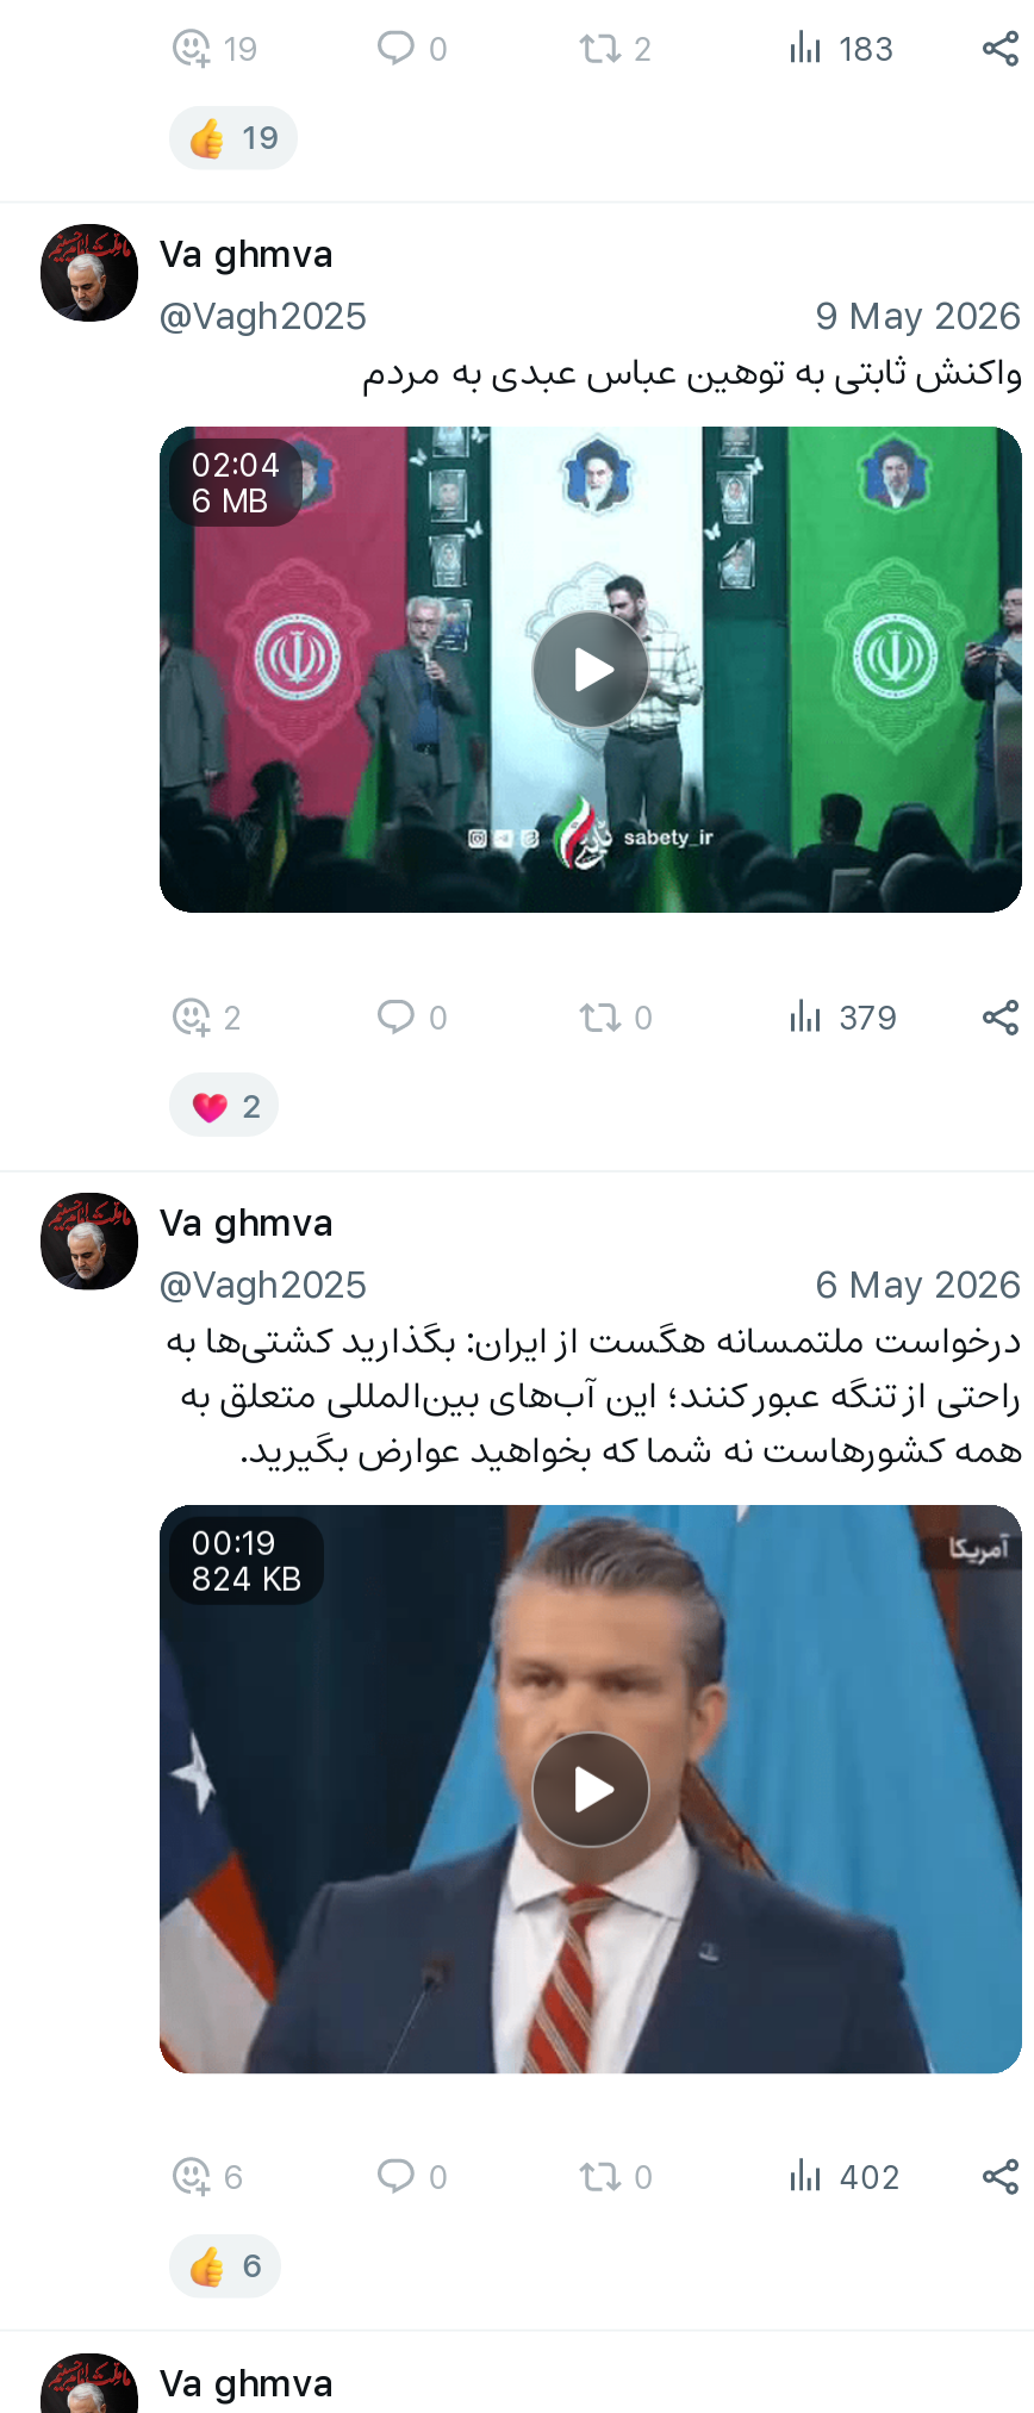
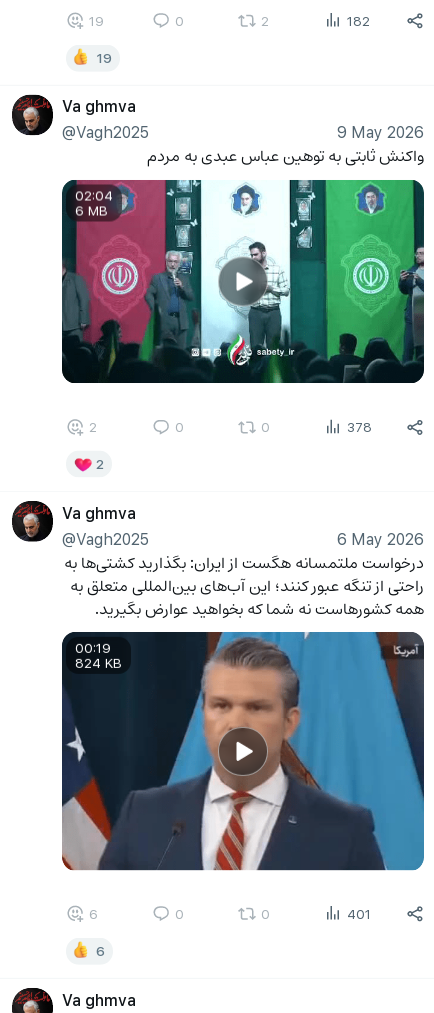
- 183
+ 182

- 379
+ 378

- 402
+ 401
